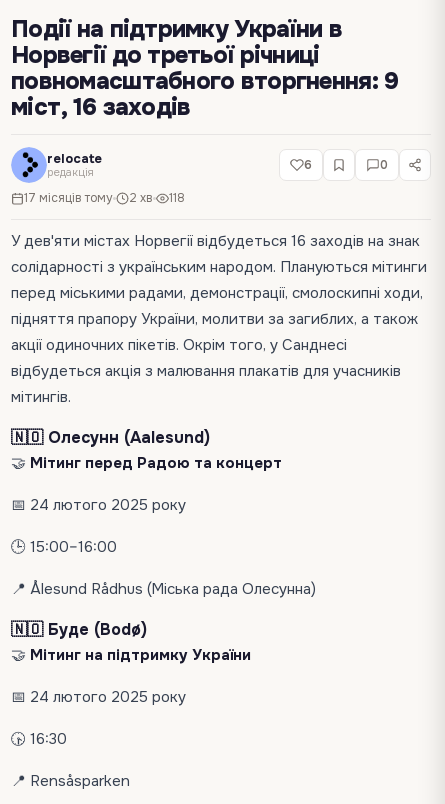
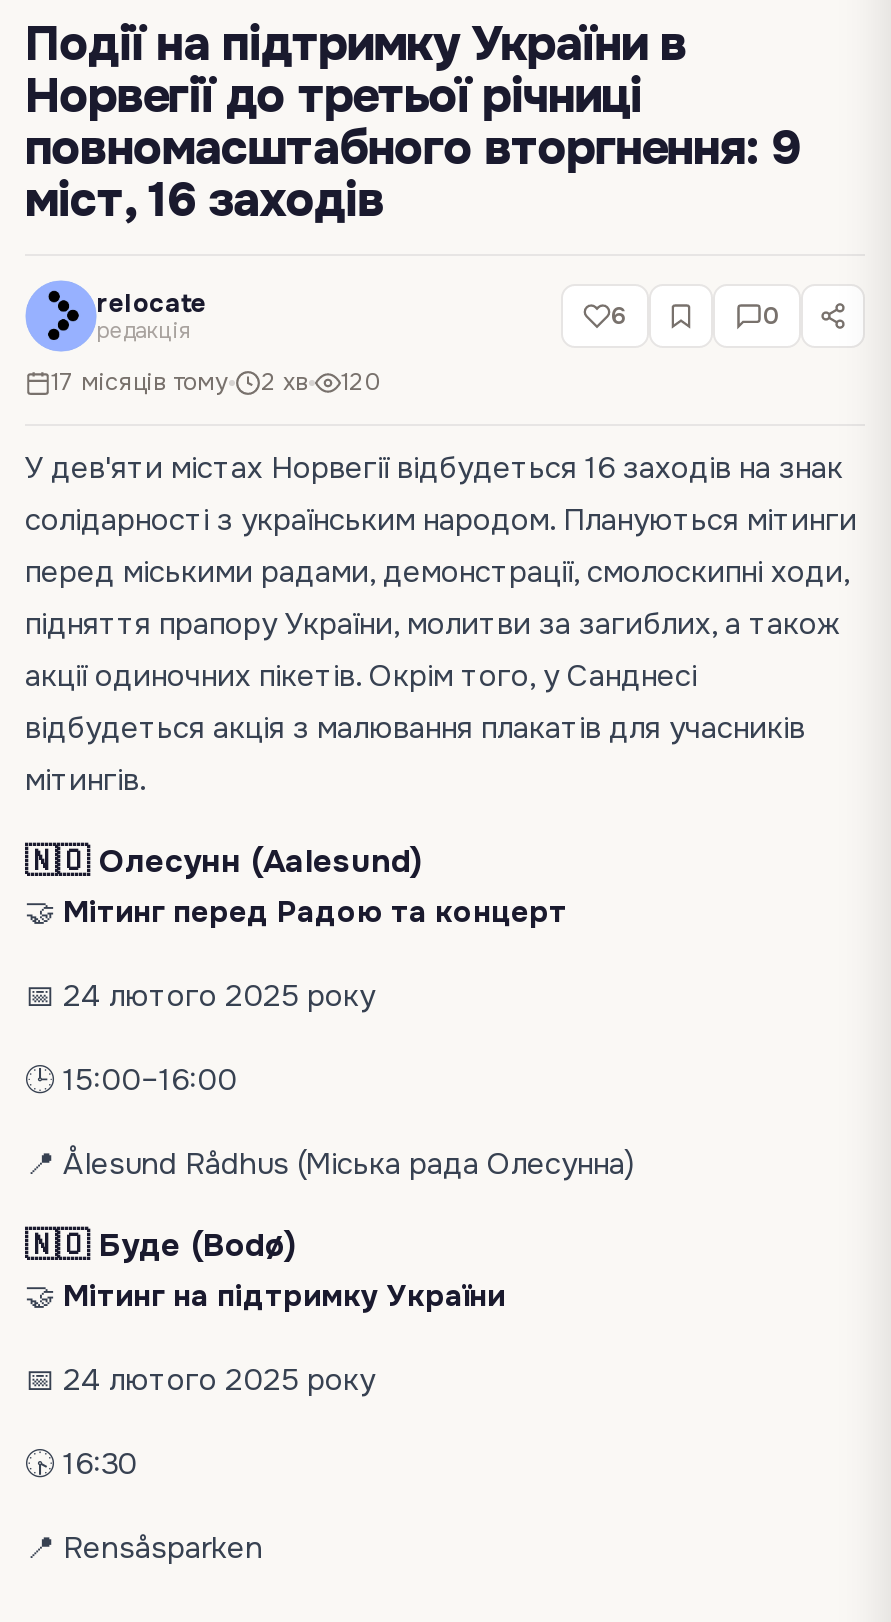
- 118
+ 120
